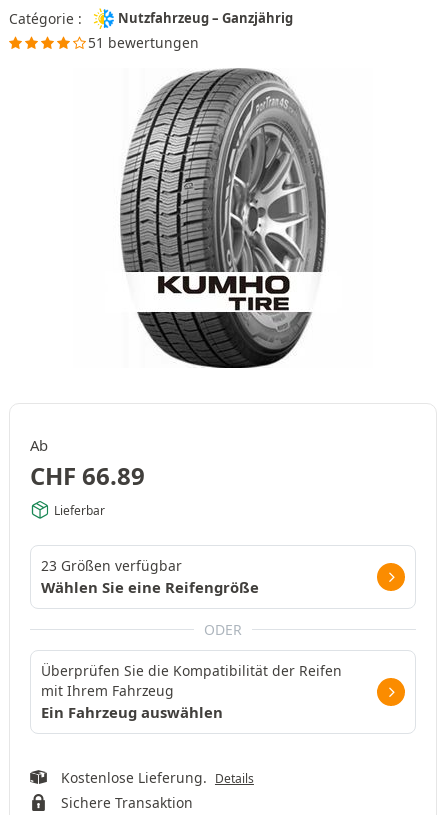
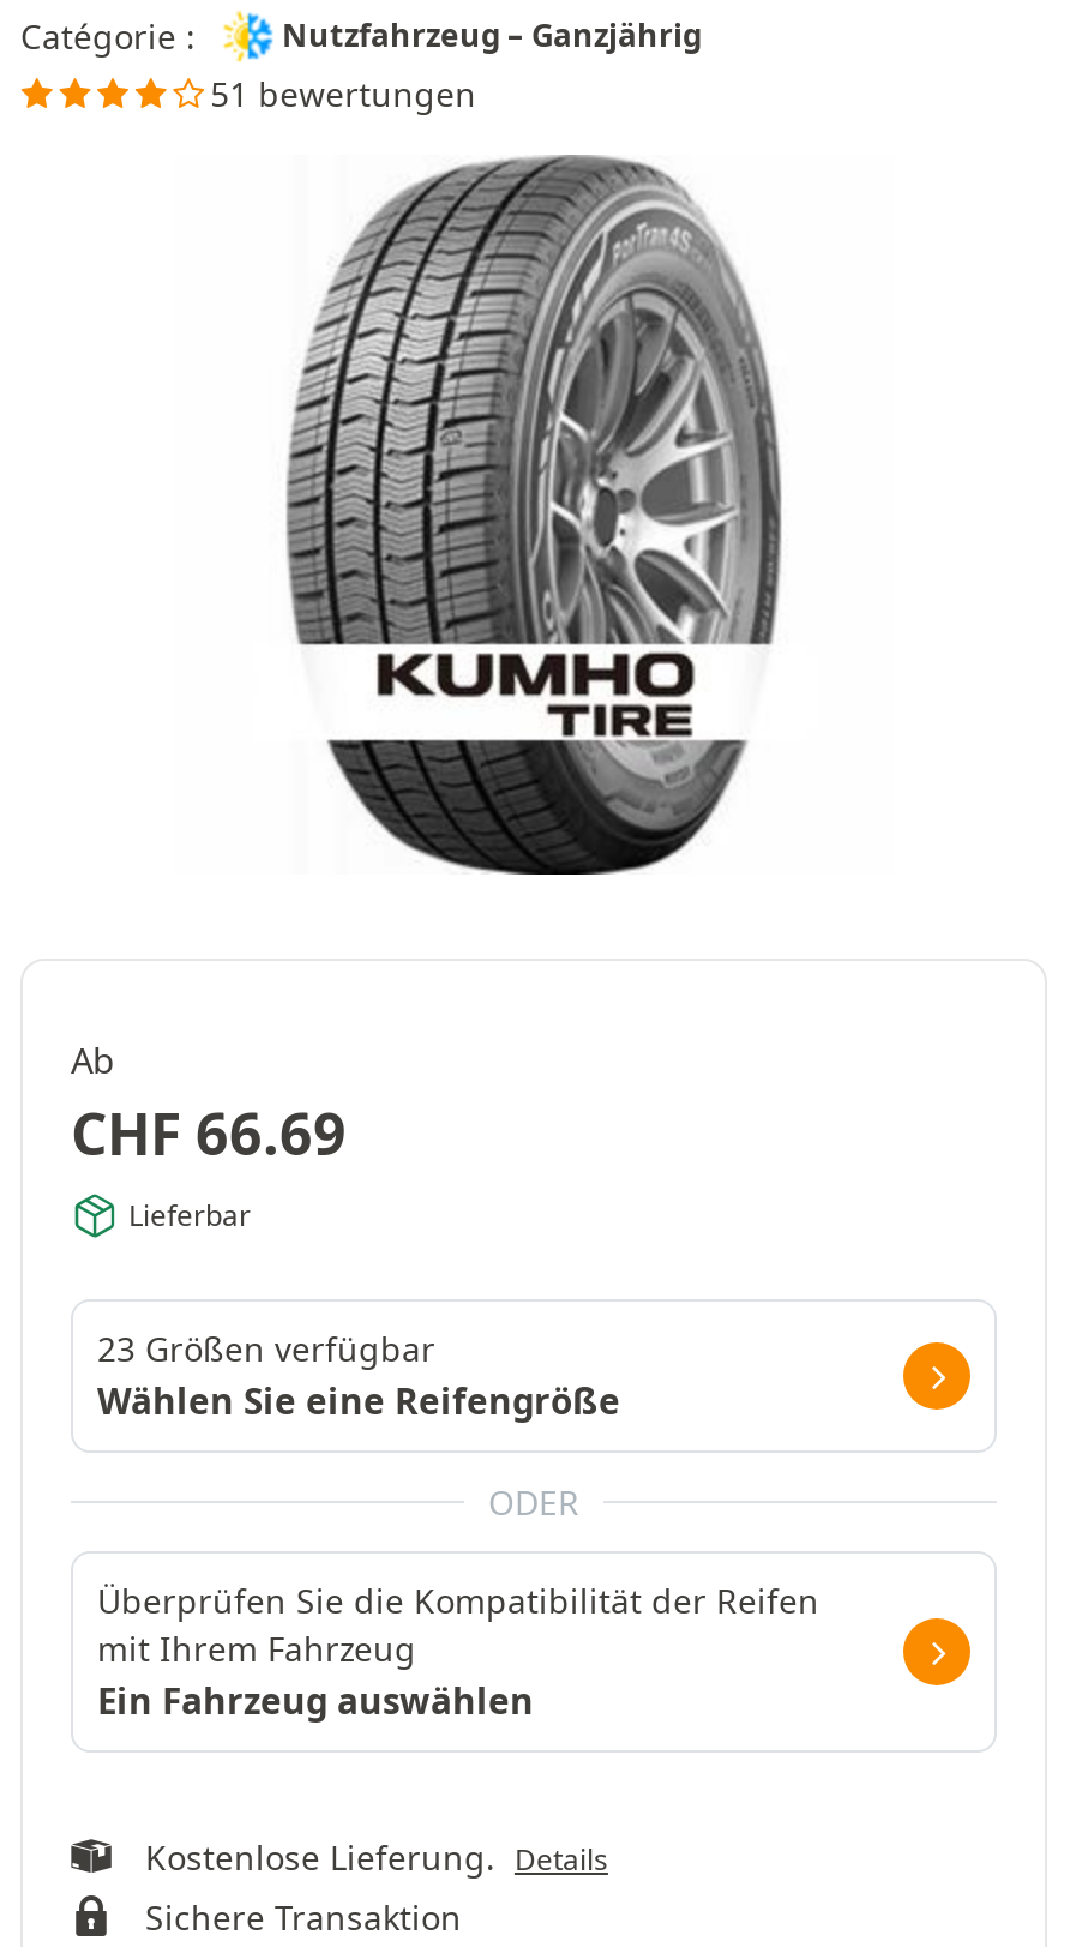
- CHF 66.89
+ CHF 66.69
